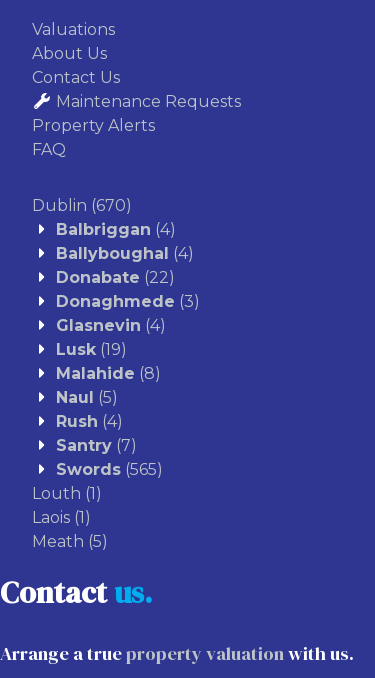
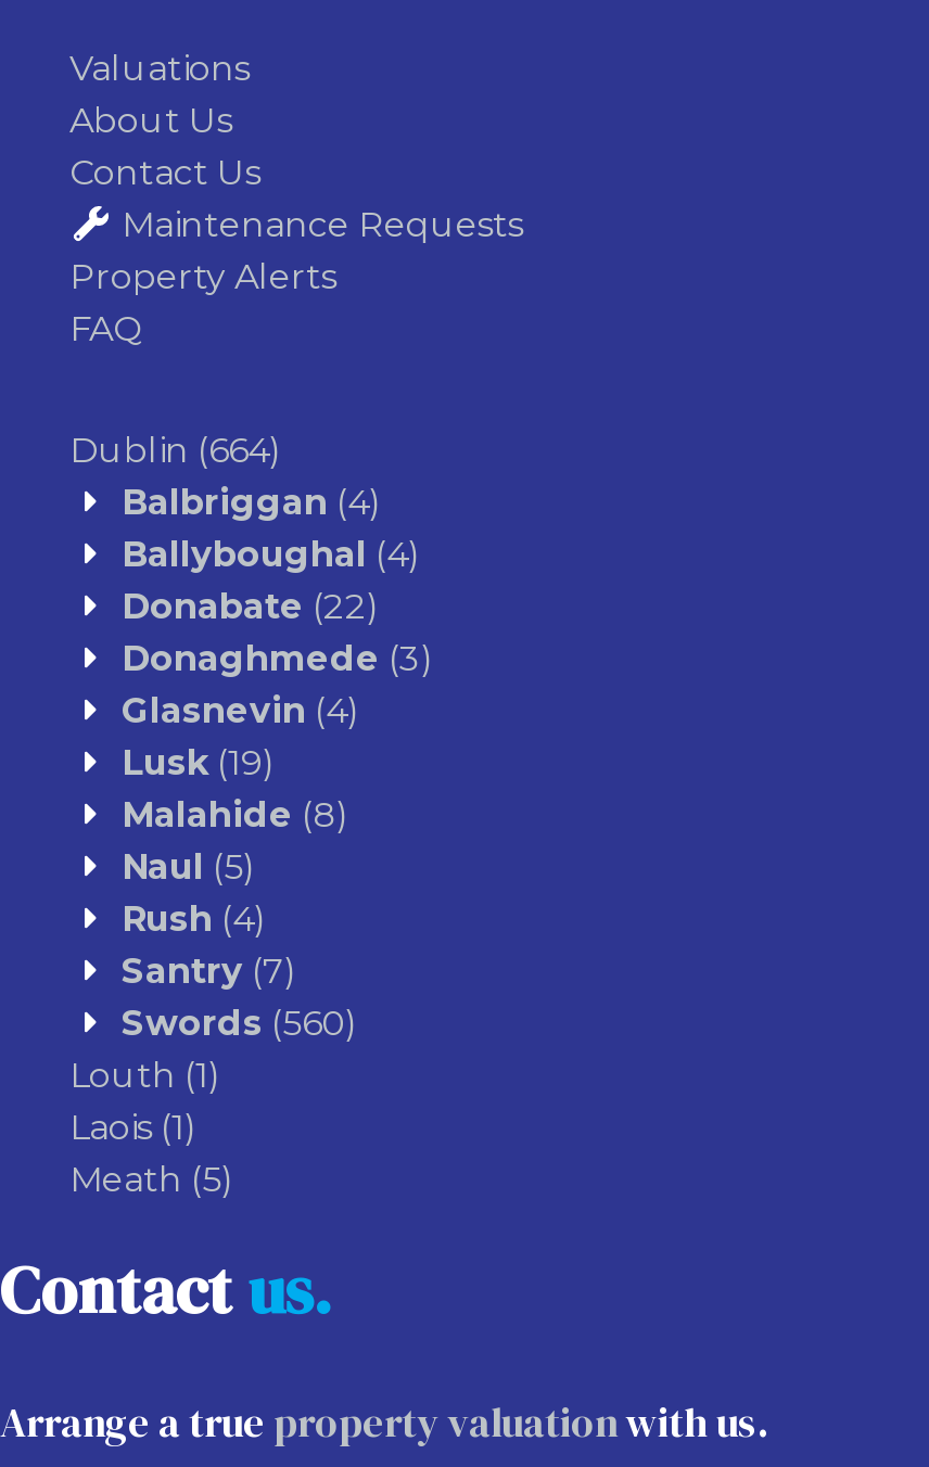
- Dublin (670)
+ Dublin (664)

- Swords (565)
+ Swords (560)
